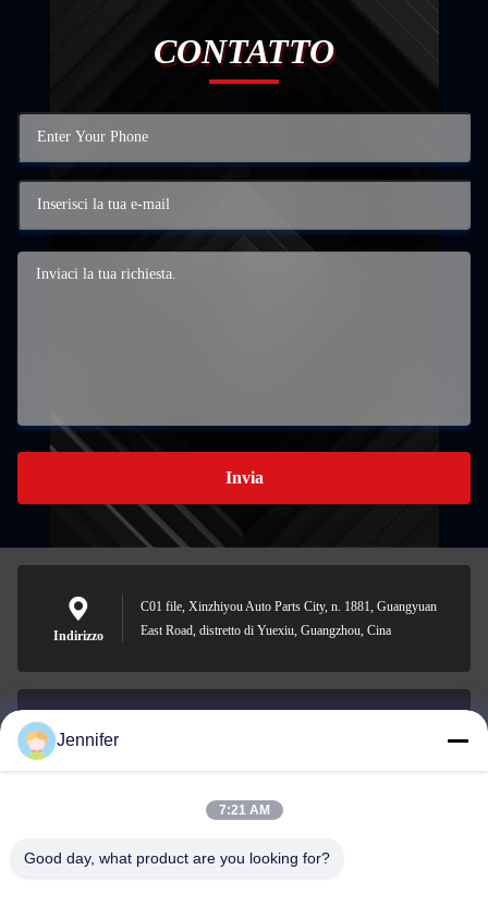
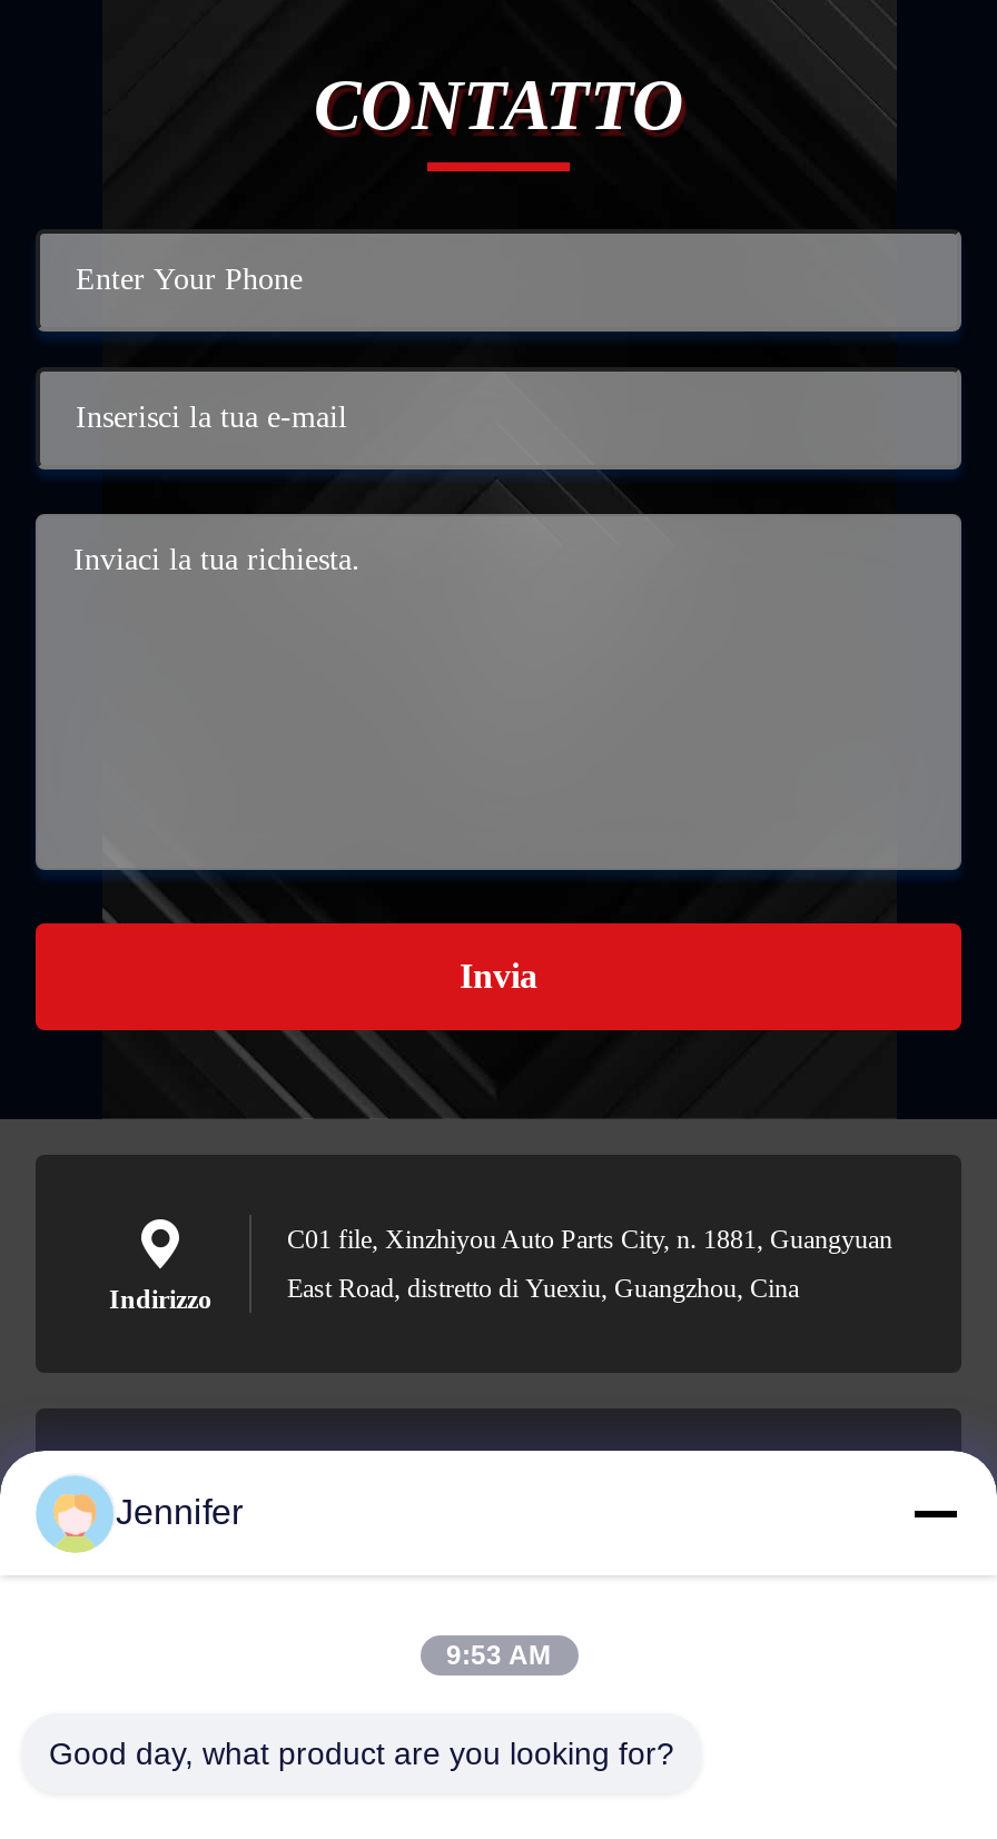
- 7:21 AM
+ 9:53 AM
